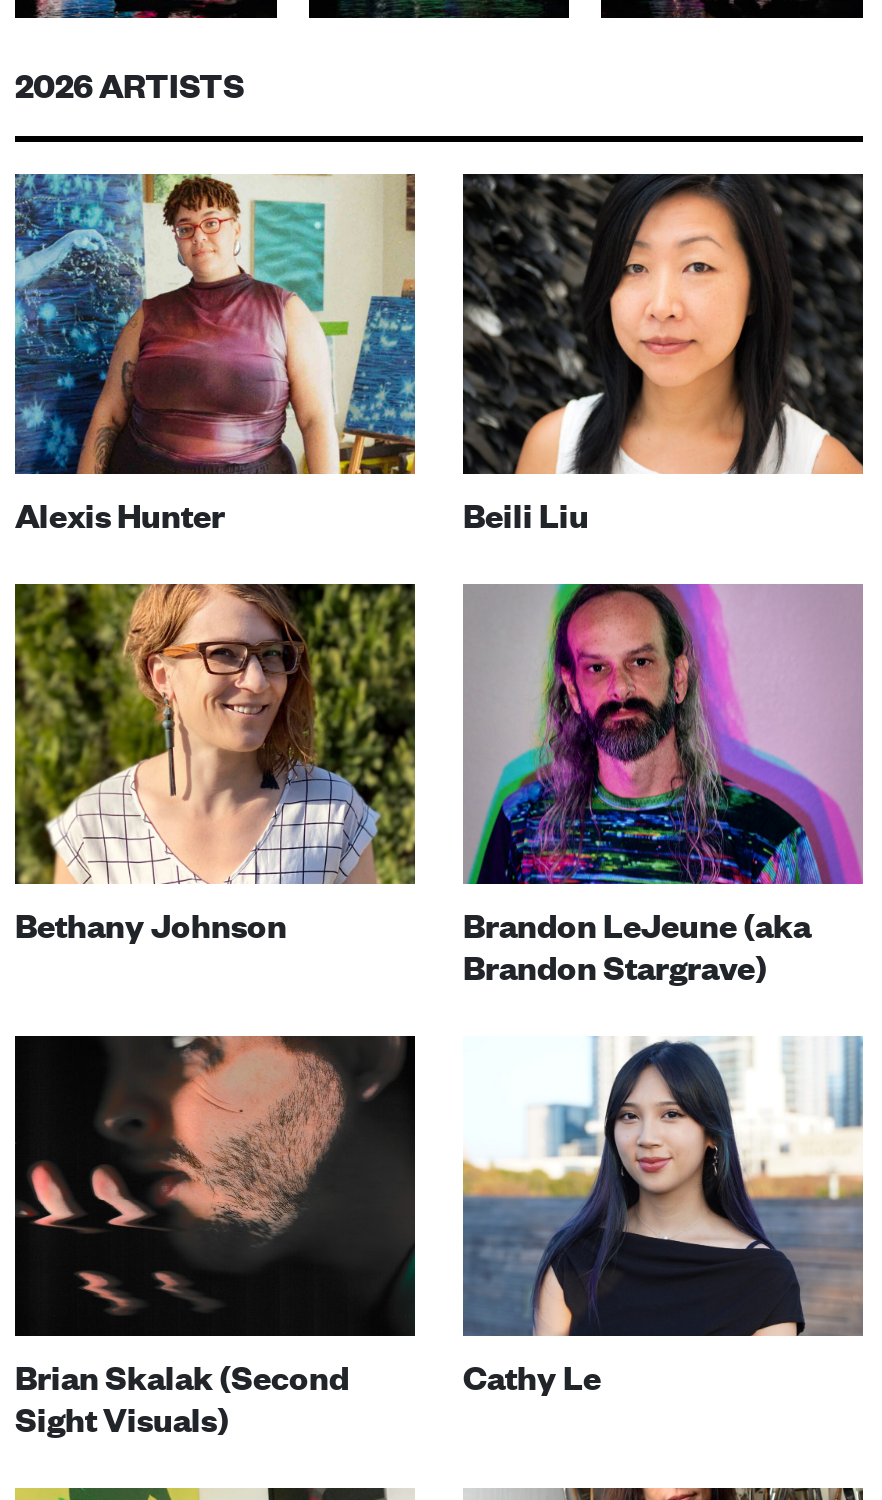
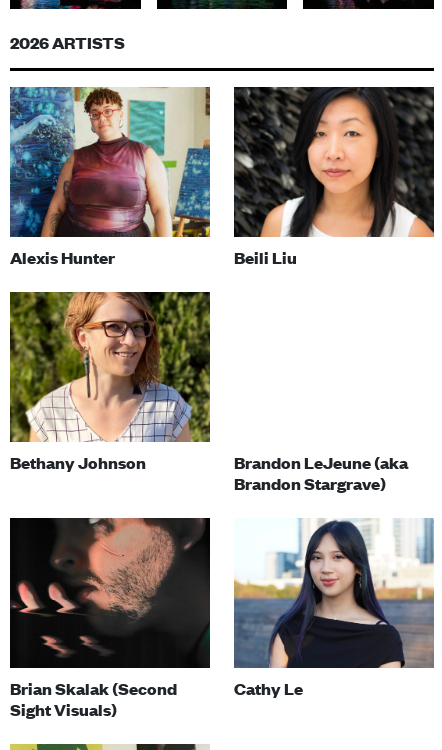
- [image]
